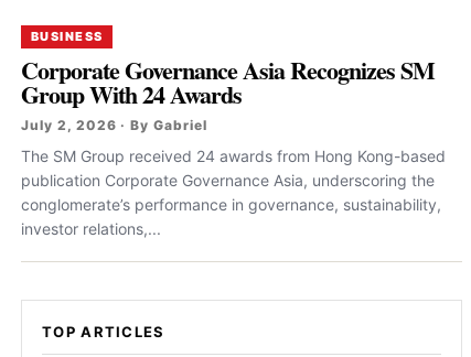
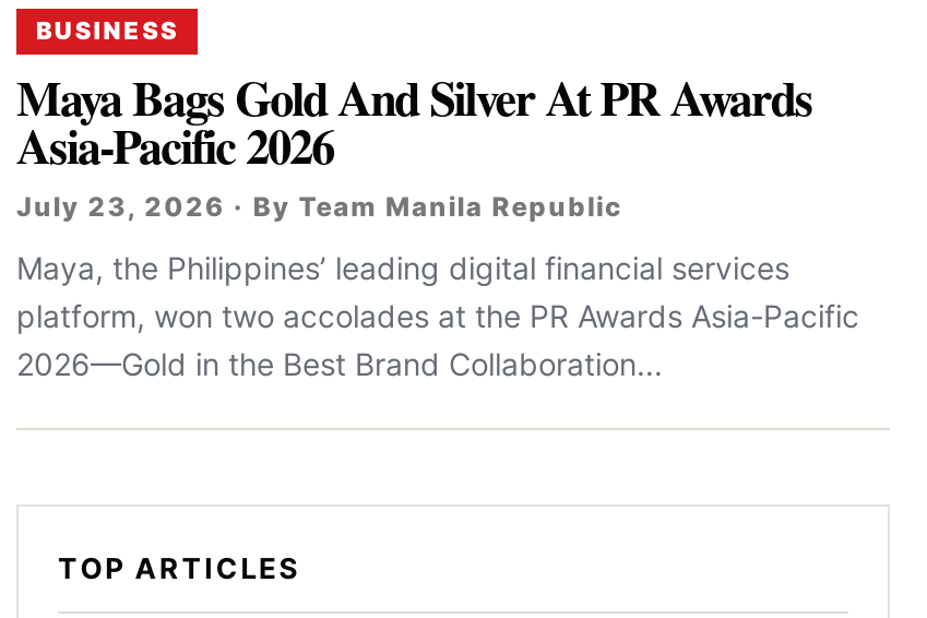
- Corporate Governance Asia Recognizes SM
- Group With 24 Awards
- July 2, 2026 · By Gabriel
+ Maya Bags Gold And Silver At PR Awards
+ Asia-Pacific 2026
+ July 23, 2026 · By Team Manila Republic

- The SM Group received 24 awards from Hong Kong-based
- publication Corporate Governance Asia, underscoring the
- conglomerate’s performance in governance, sustainability,
- investor relations,...
+ Maya, the Philippines’ leading digital financial services
+ platform, won two accolades at the PR Awards Asia-Pacific
+ 2026—Gold in the Best Brand Collaboration...
